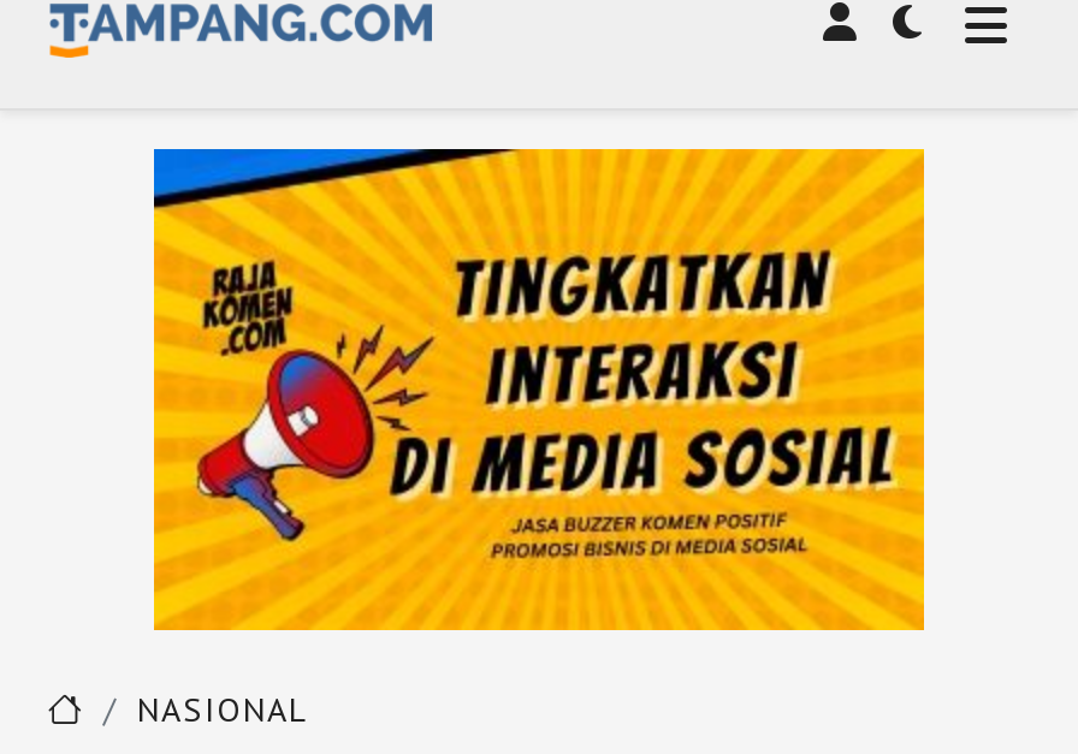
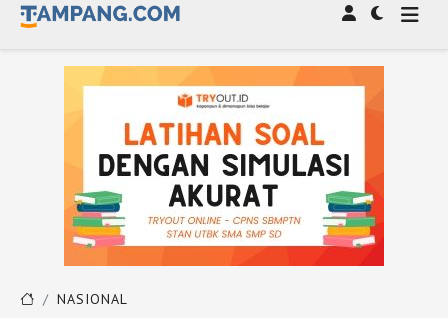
- [image]
+ [image]
